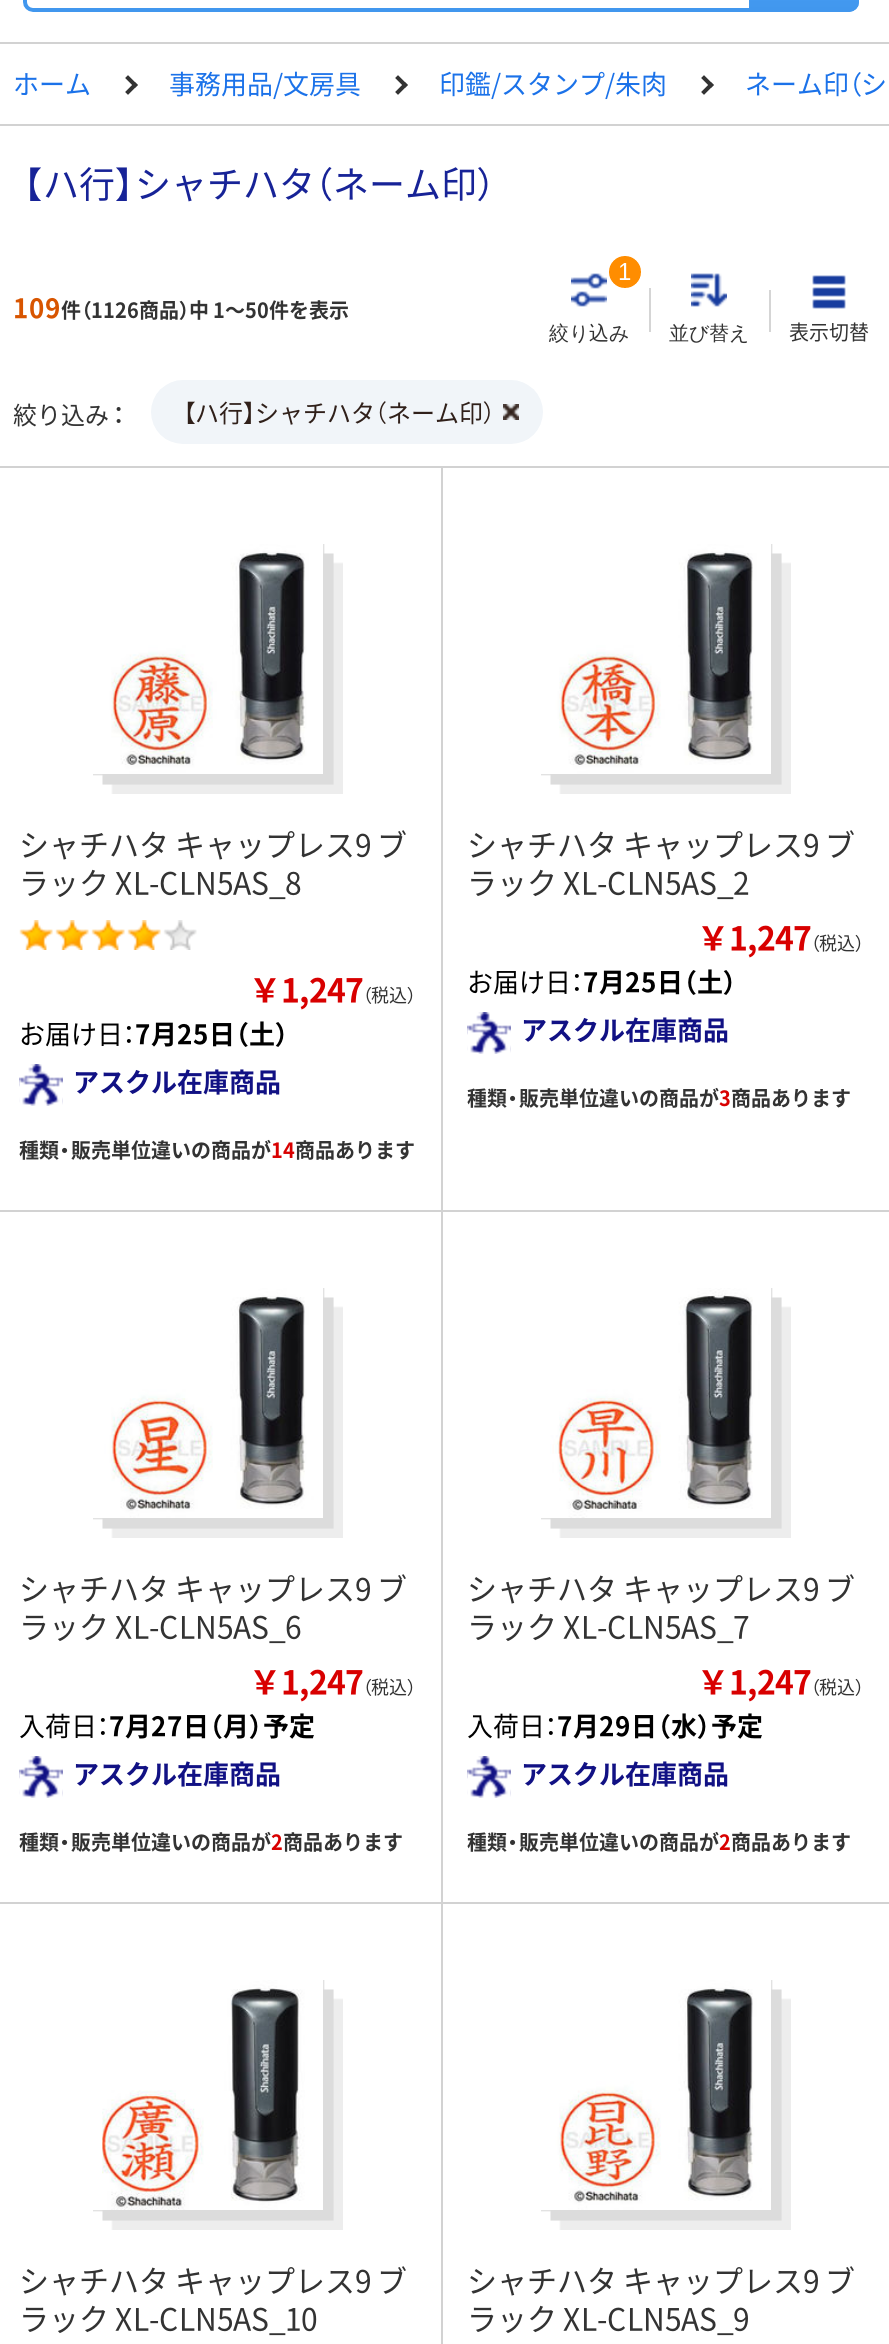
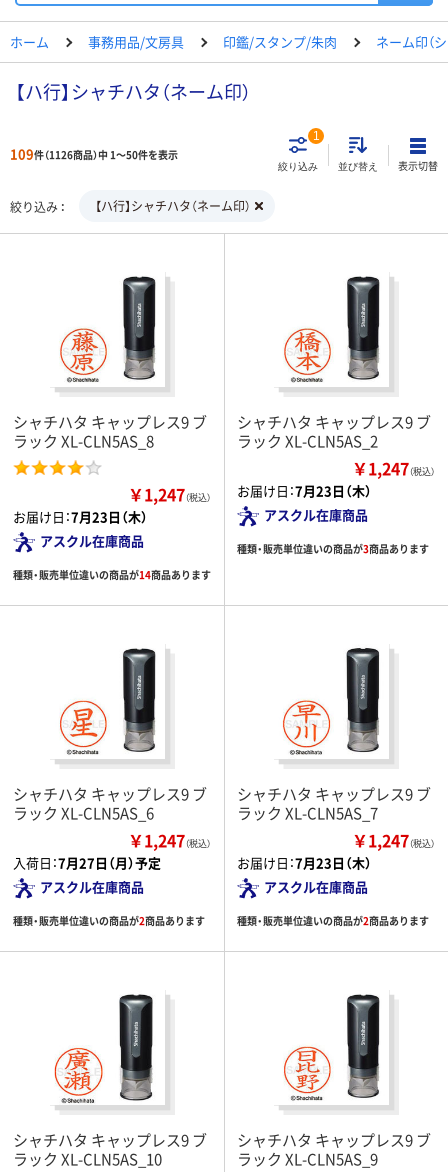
- お届け日：7月25日（土）
+ お届け日：7月23日（木）

- お届け日：7月25日（土）
+ お届け日：7月23日（木）

- 入荷日：7月29日（水）予定
+ お届け日：7月23日（木）
